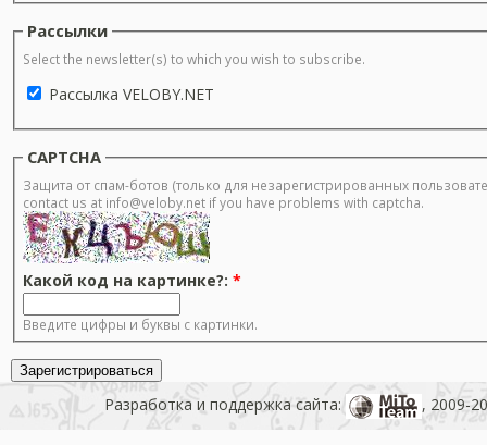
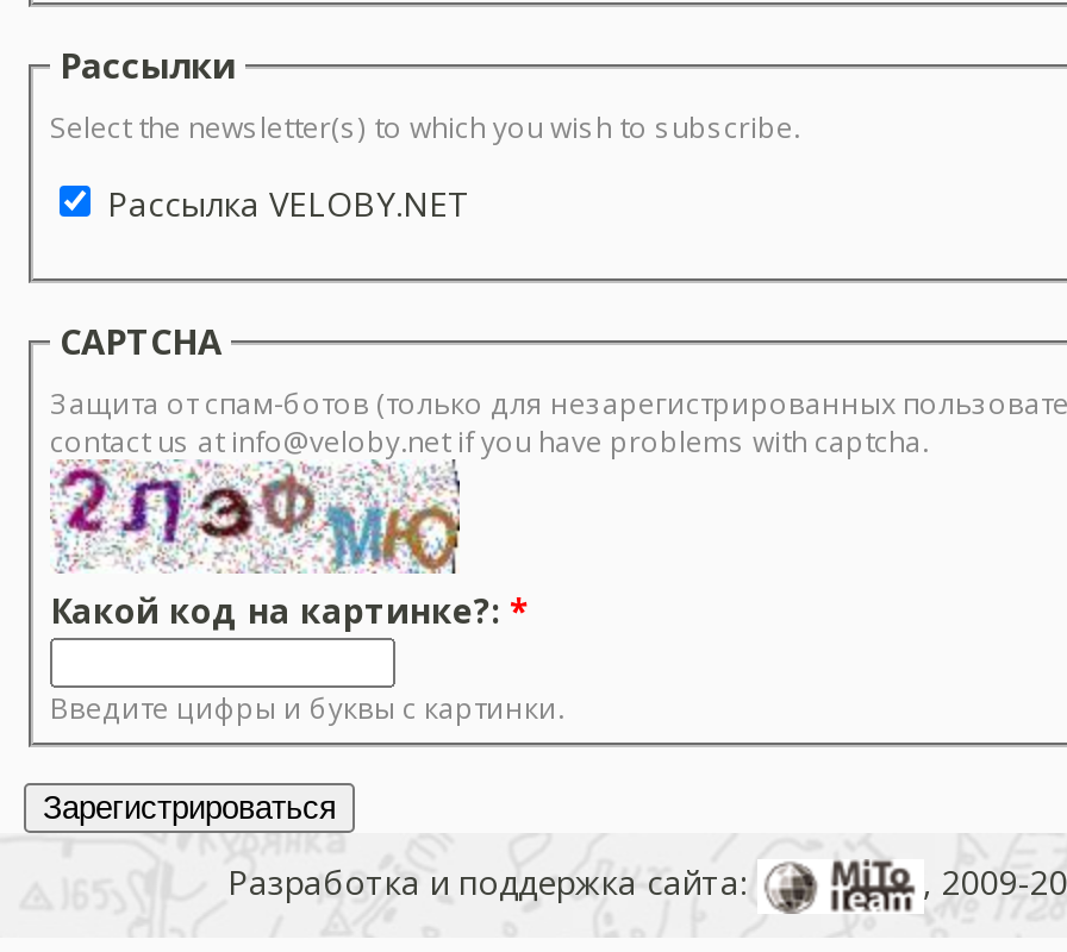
- [image]
+ [image]
